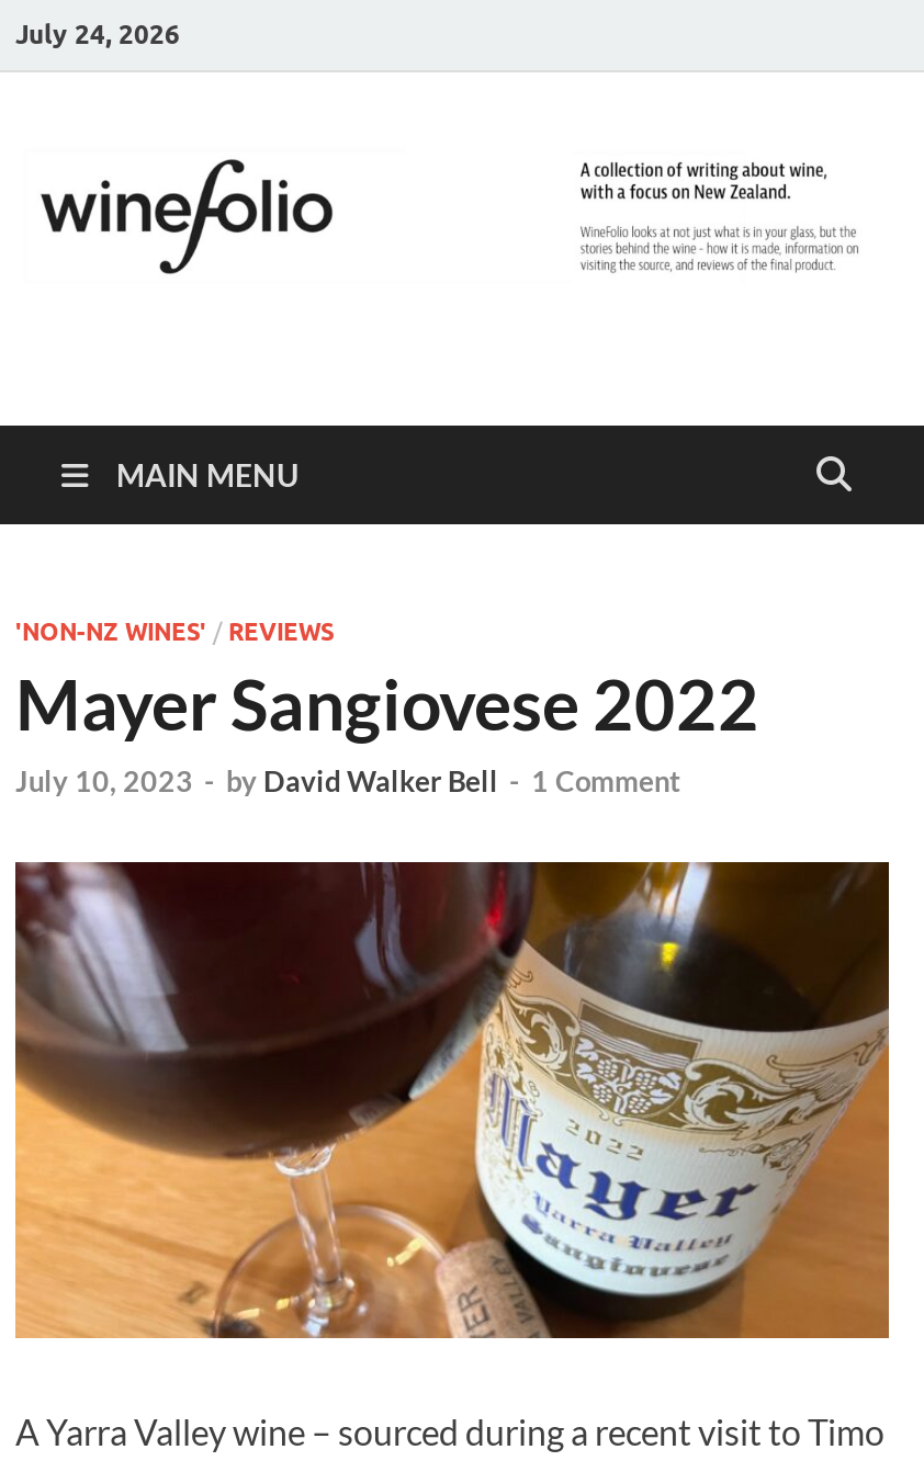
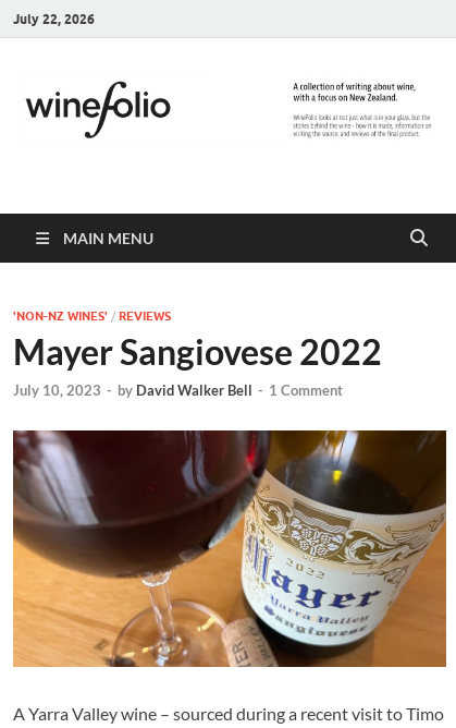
- July 24, 2026
+ July 22, 2026
